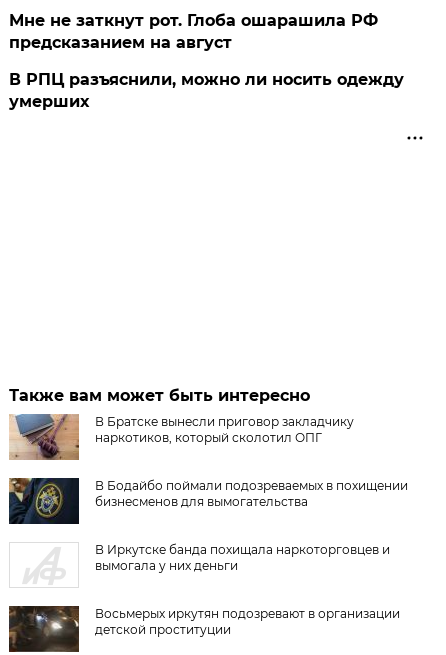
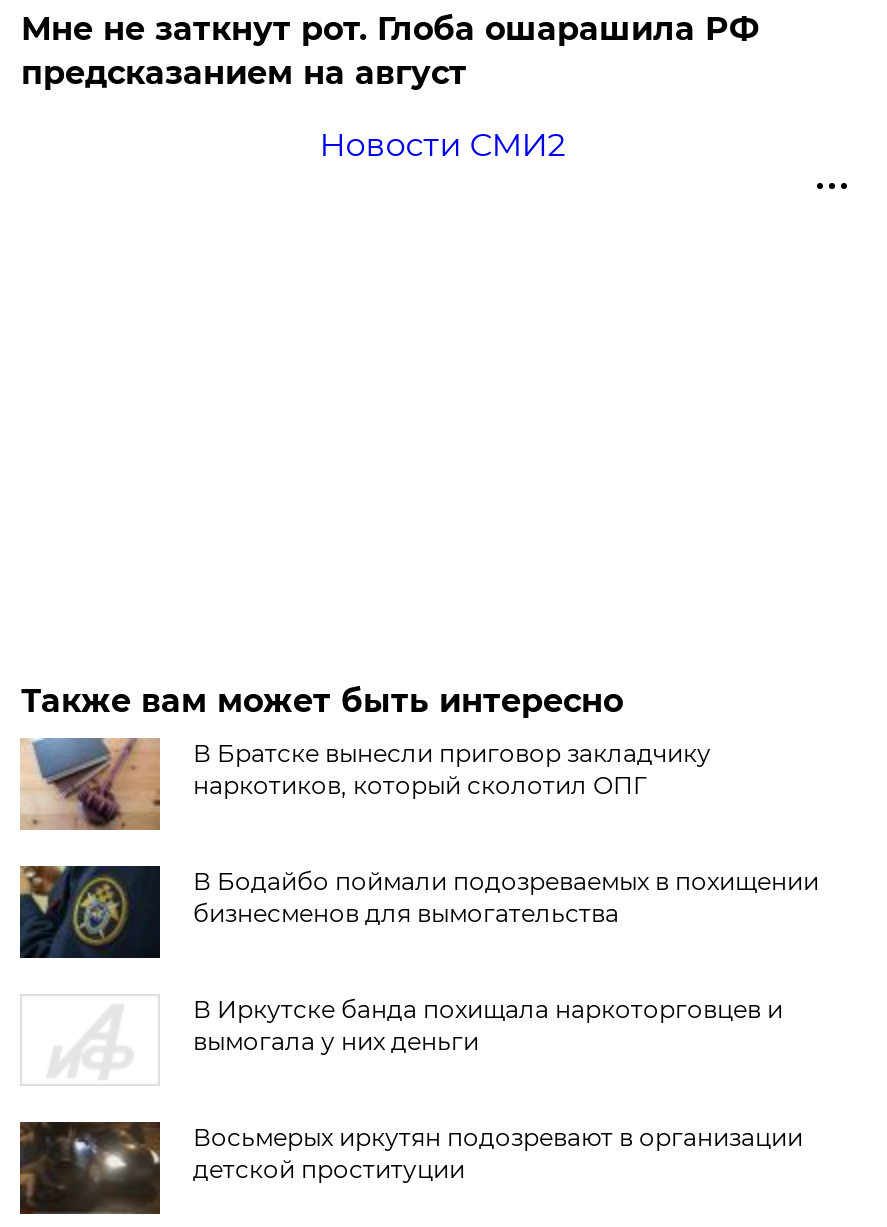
- В РПЦ разъяснили, можно ли носить одежду
- умерших
+ Новости СМИ2
